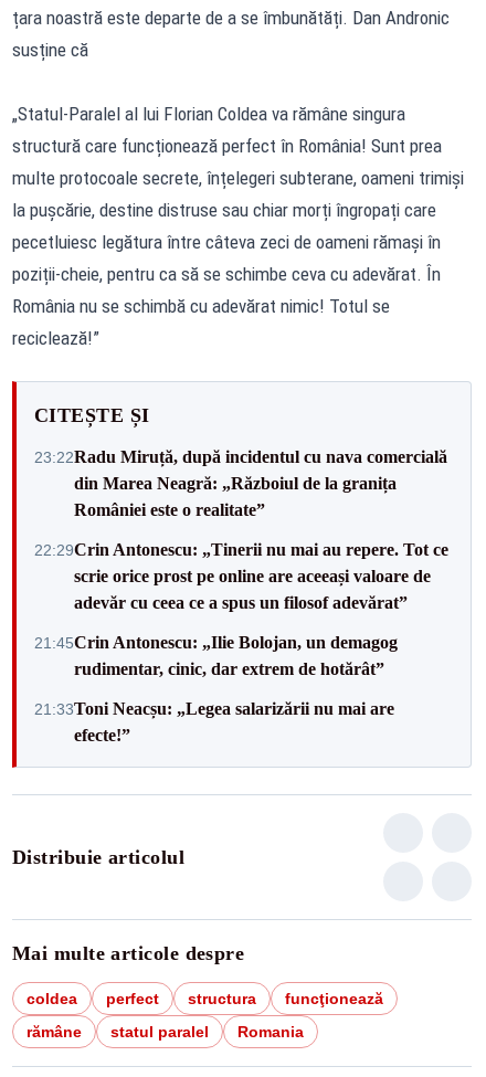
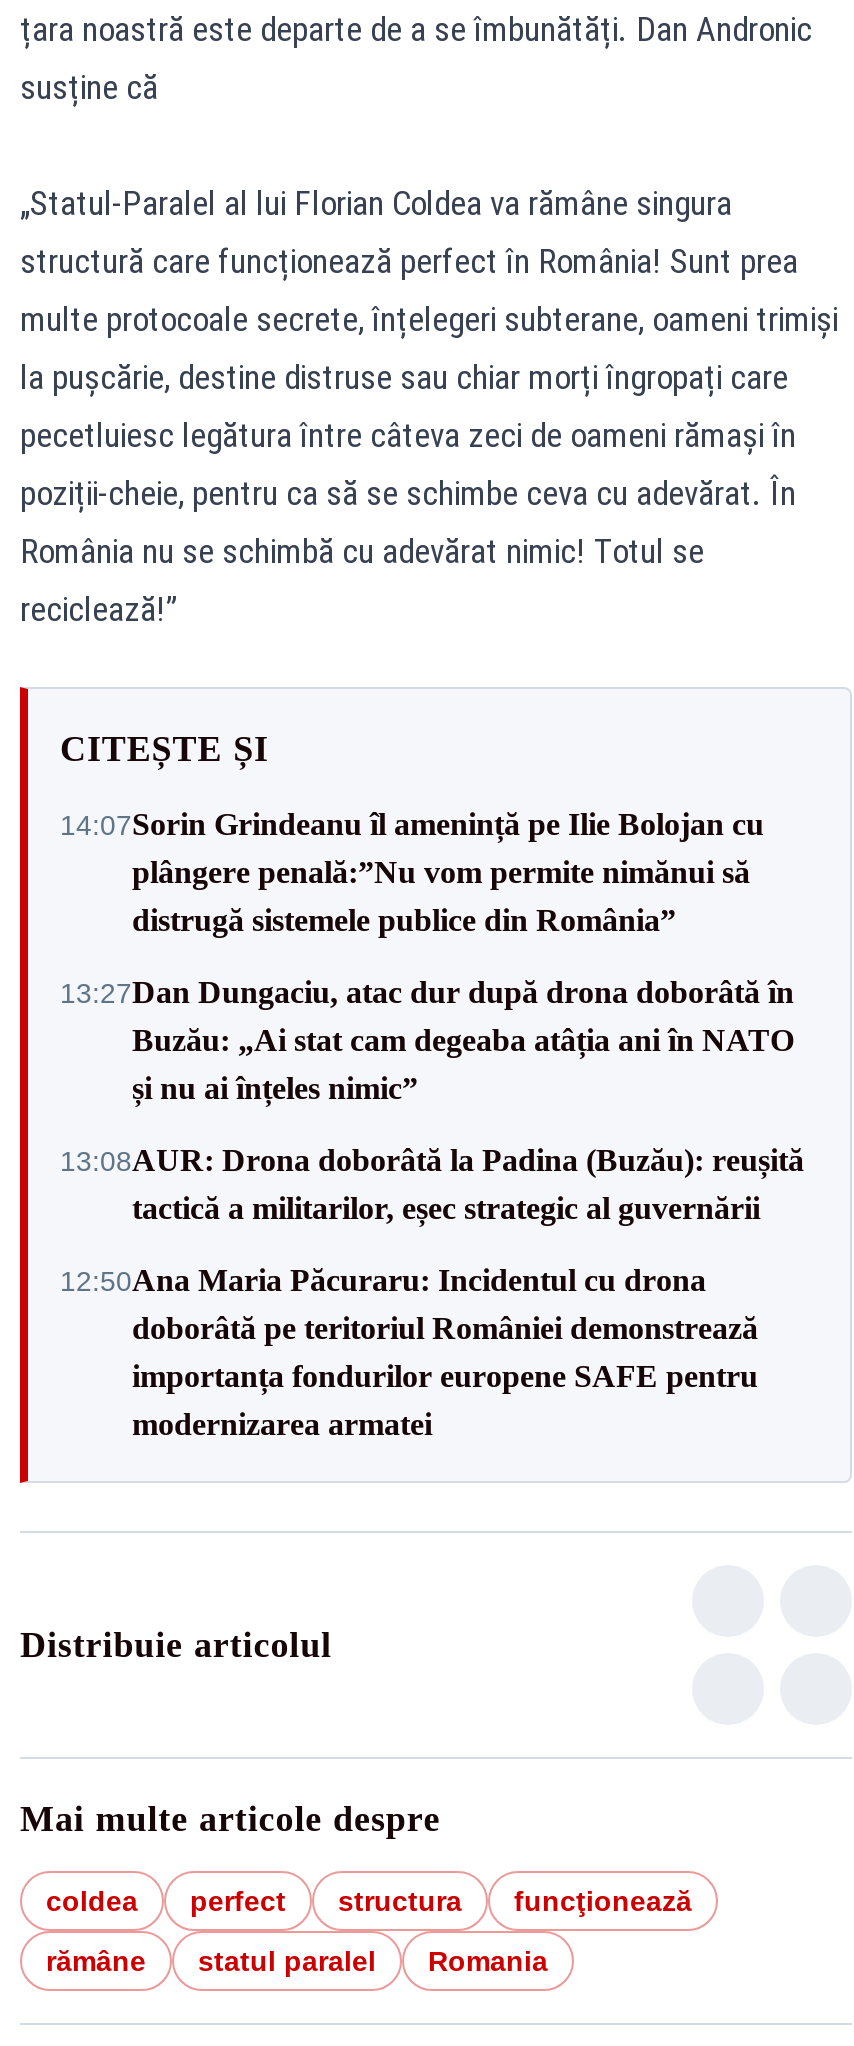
- 23:22Radu Miruță, după incidentul cu nava comercială
- din Marea Neagră: „Războiul de la granița
- României este o realitate”
+ 14:07Sorin Grindeanu îl amenință pe Ilie Bolojan cu
+ plângere penală:”Nu vom permite nimănui să
+ distrugă sistemele publice din România”

- 22:29Crin Antonescu: „Tinerii nu mai au repere. Tot ce
- scrie orice prost pe online are aceeași valoare de
- adevăr cu ceea ce a spus un filosof adevărat”
+ 13:27Dan Dungaciu, atac dur după drona doborâtă în
+ Buzău: „Ai stat cam degeaba atâția ani în NATO
+ și nu ai înțeles nimic”

- 21:45Crin Antonescu: „Ilie Bolojan, un demagog
- rudimentar, cinic, dar extrem de hotărât”
+ 13:08AUR: Drona doborâtă la Padina (Buzău): reușită
+ tactică a militarilor, eșec strategic al guvernării

- 21:33Toni Neacșu: „Legea salarizării nu mai are
- efecte!”
+ 12:50Ana Maria Păcuraru: Incidentul cu drona
+ doborâtă pe teritoriul României demonstrează
+ importanța fondurilor europene SAFE pentru
+ modernizarea armatei
